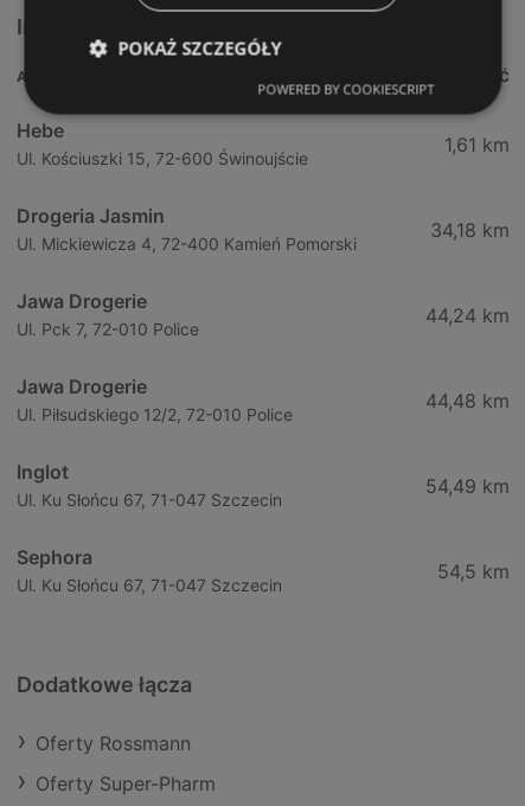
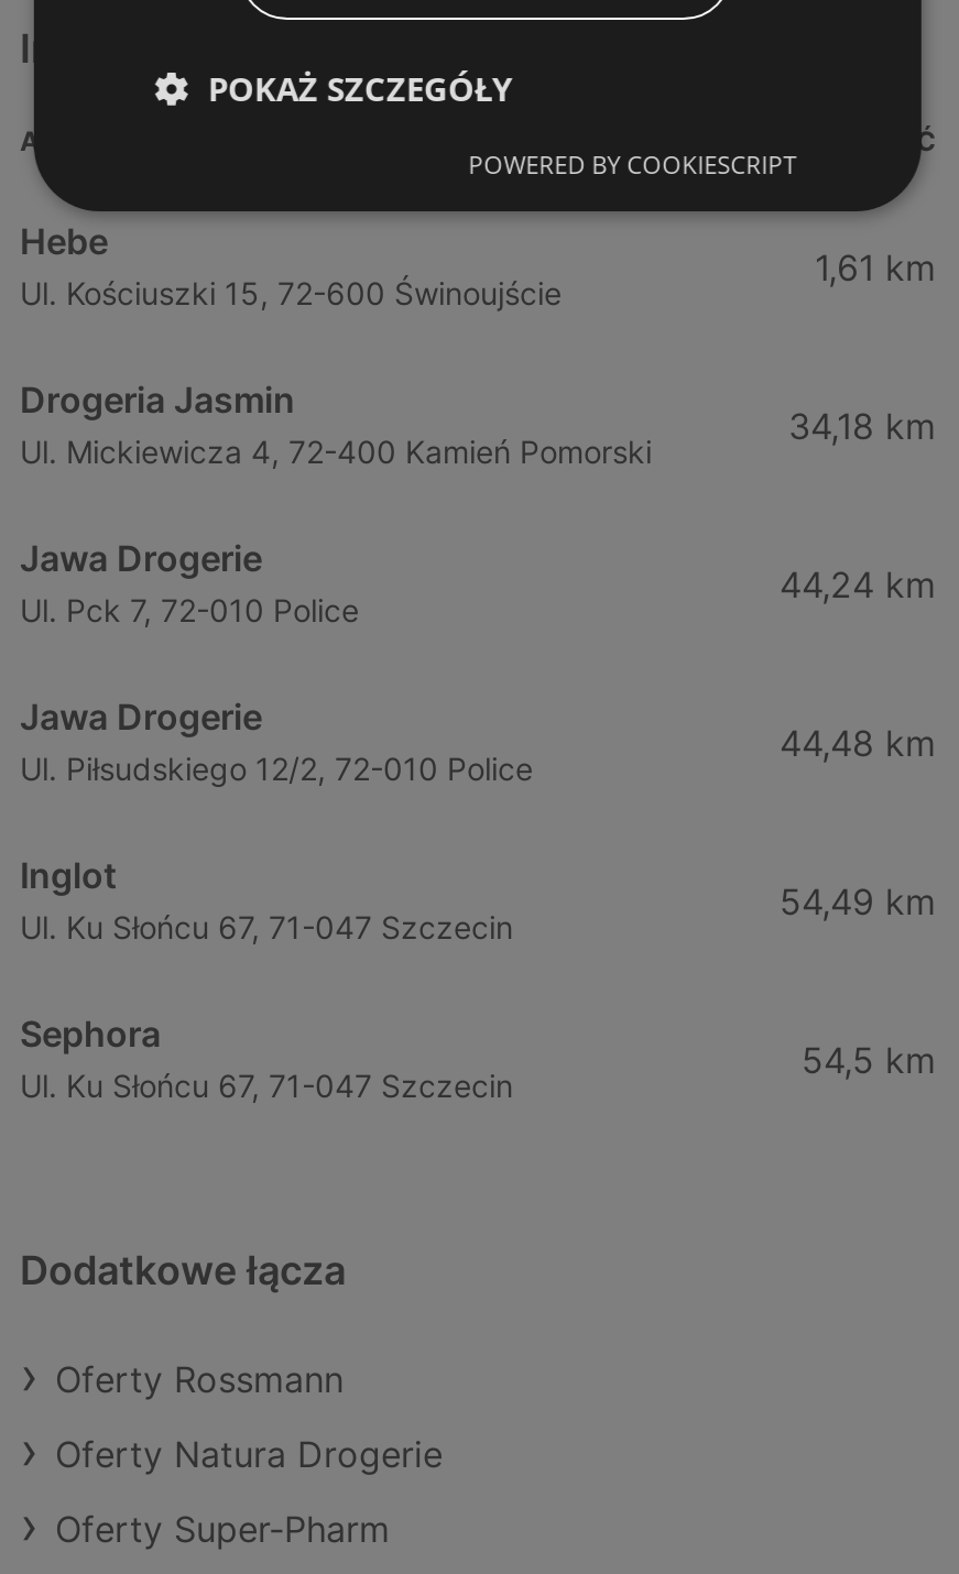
+ Oferty Natura Drogerie
